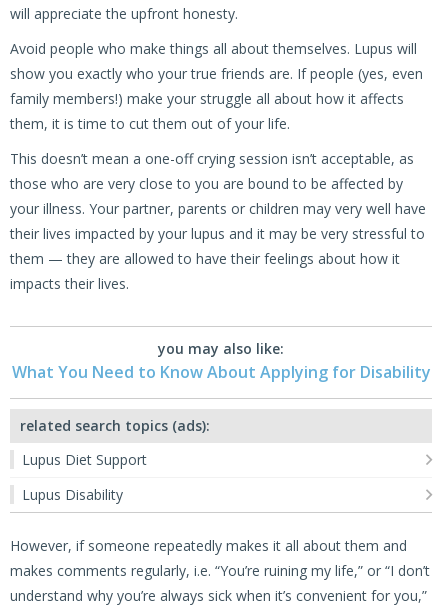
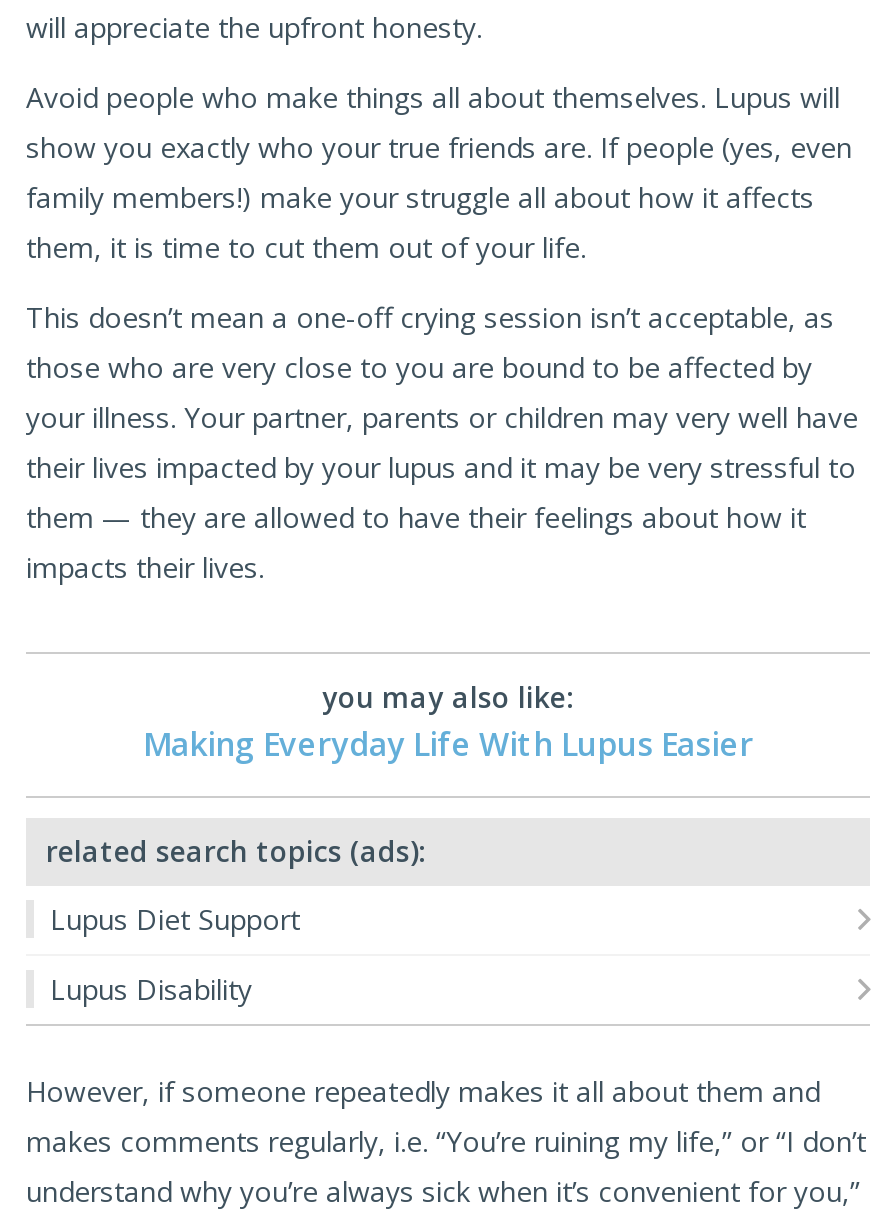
- What You Need to Know About Applying for Disability
+ Making Everyday Life With Lupus Easier
